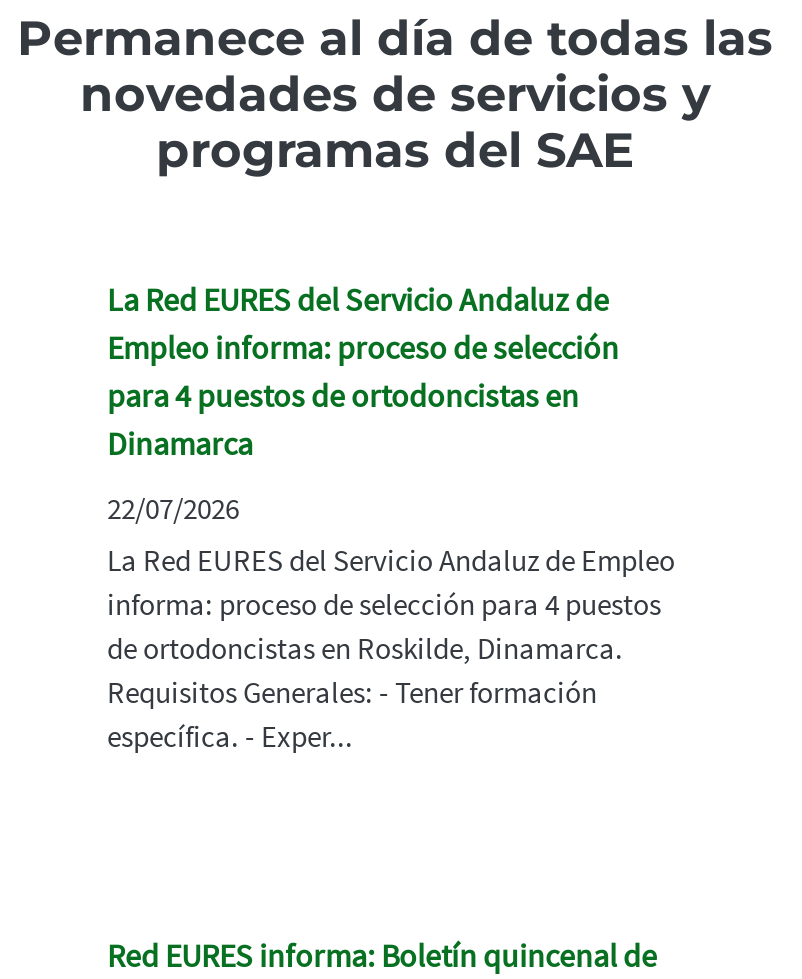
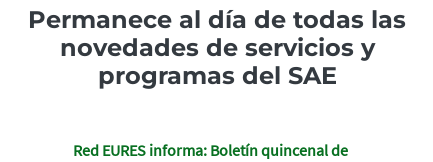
- La Red EURES del Servicio Andaluz de
- Empleo informa: proceso de selección
- para 4 puestos de ortodoncistas en
- Dinamarca
- 22/07/2026
- La Red EURES del Servicio Andaluz de Empleo
- informa: proceso de selección para 4 puestos
- de ortodoncistas en Roskilde, Dinamarca.
- Requisitos Generales: - Tener formación
- específica. - Exper...
